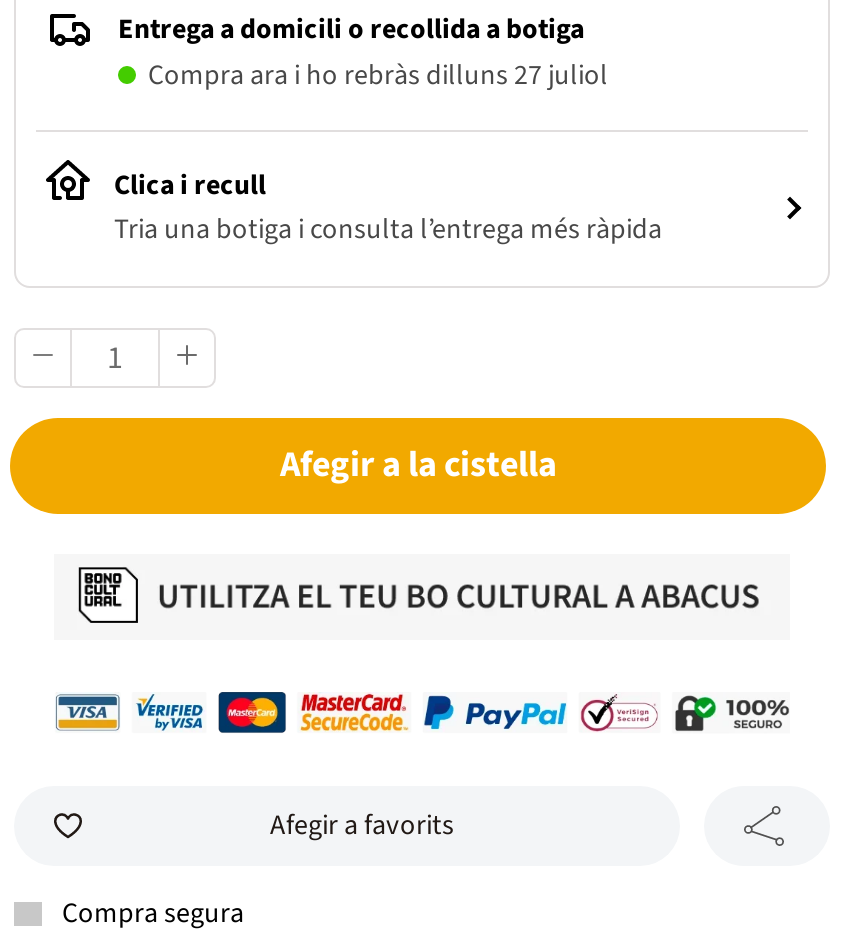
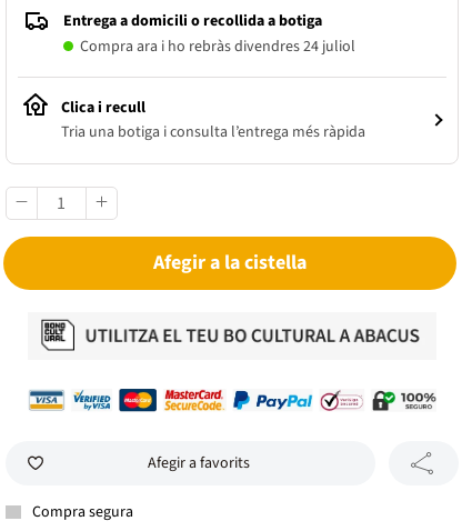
- Compra ara i ho rebràs dilluns 27 juliol
+ Compra ara i ho rebràs divendres 24 juliol
